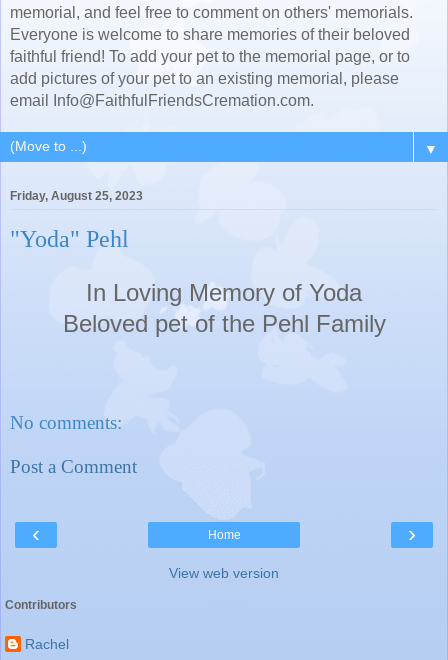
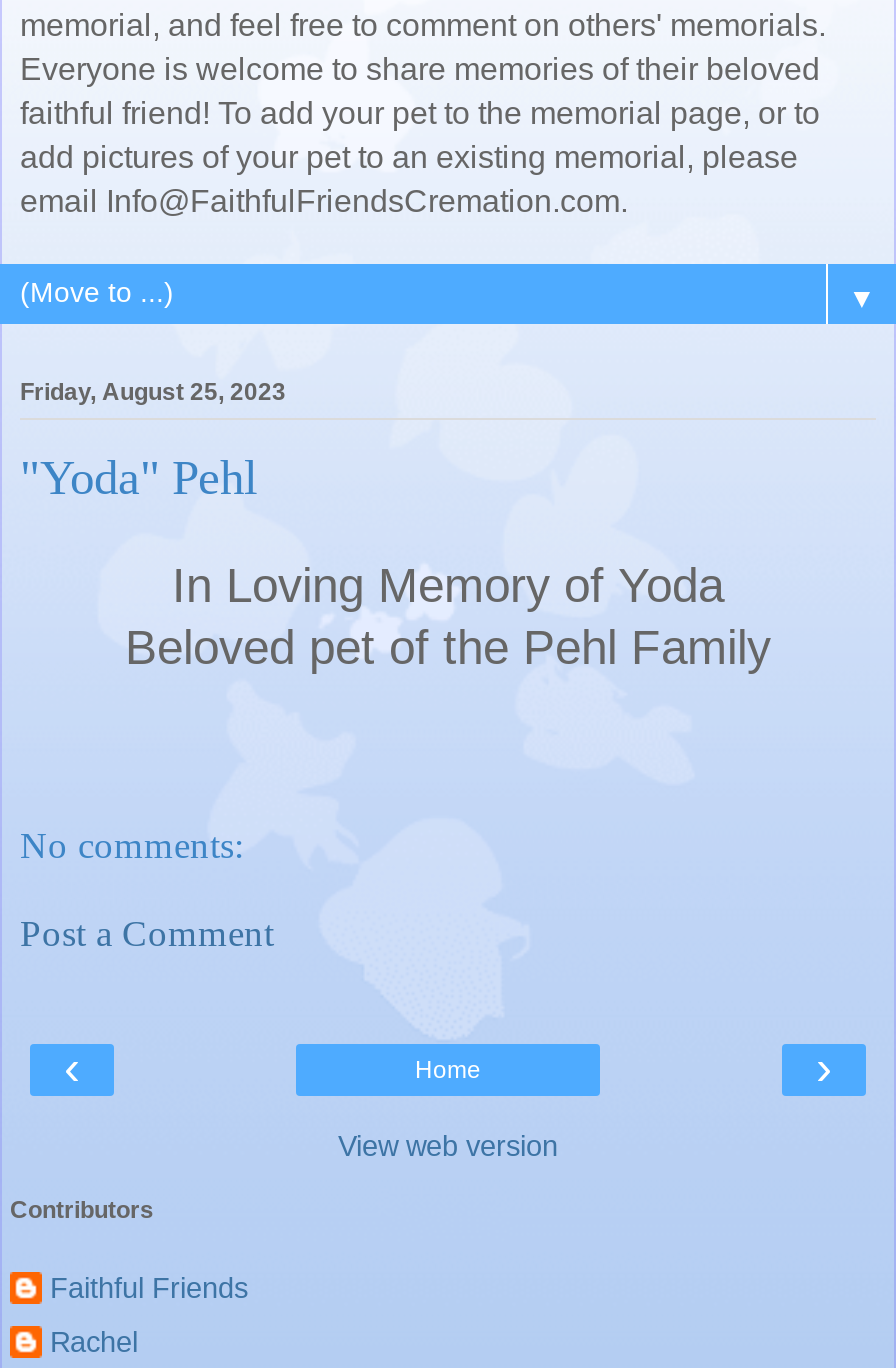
+ Faithful Friends
